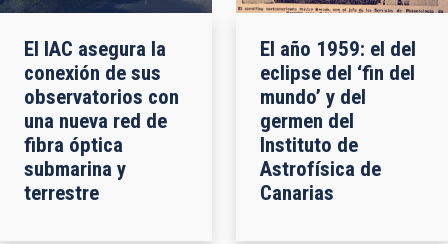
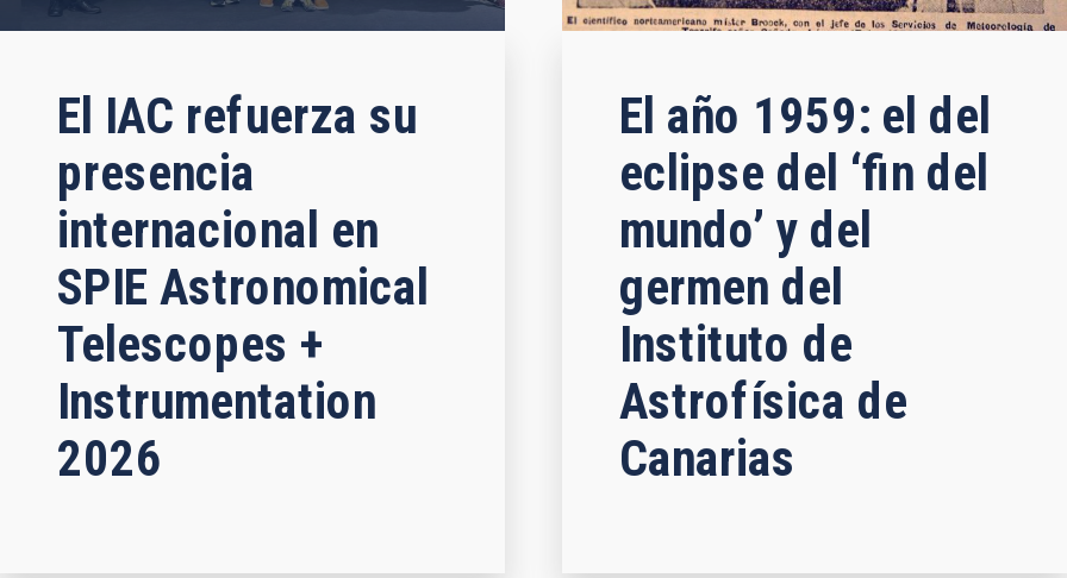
- El IAC asegura la
- conexión de sus
- observatorios con
- una nueva red de
- fibra óptica
- submarina y
- terrestre
+ El IAC refuerza su
+ presencia
+ internacional en
+ SPIE Astronomical
+ Telescopes +
+ Instrumentation
+ 2026
